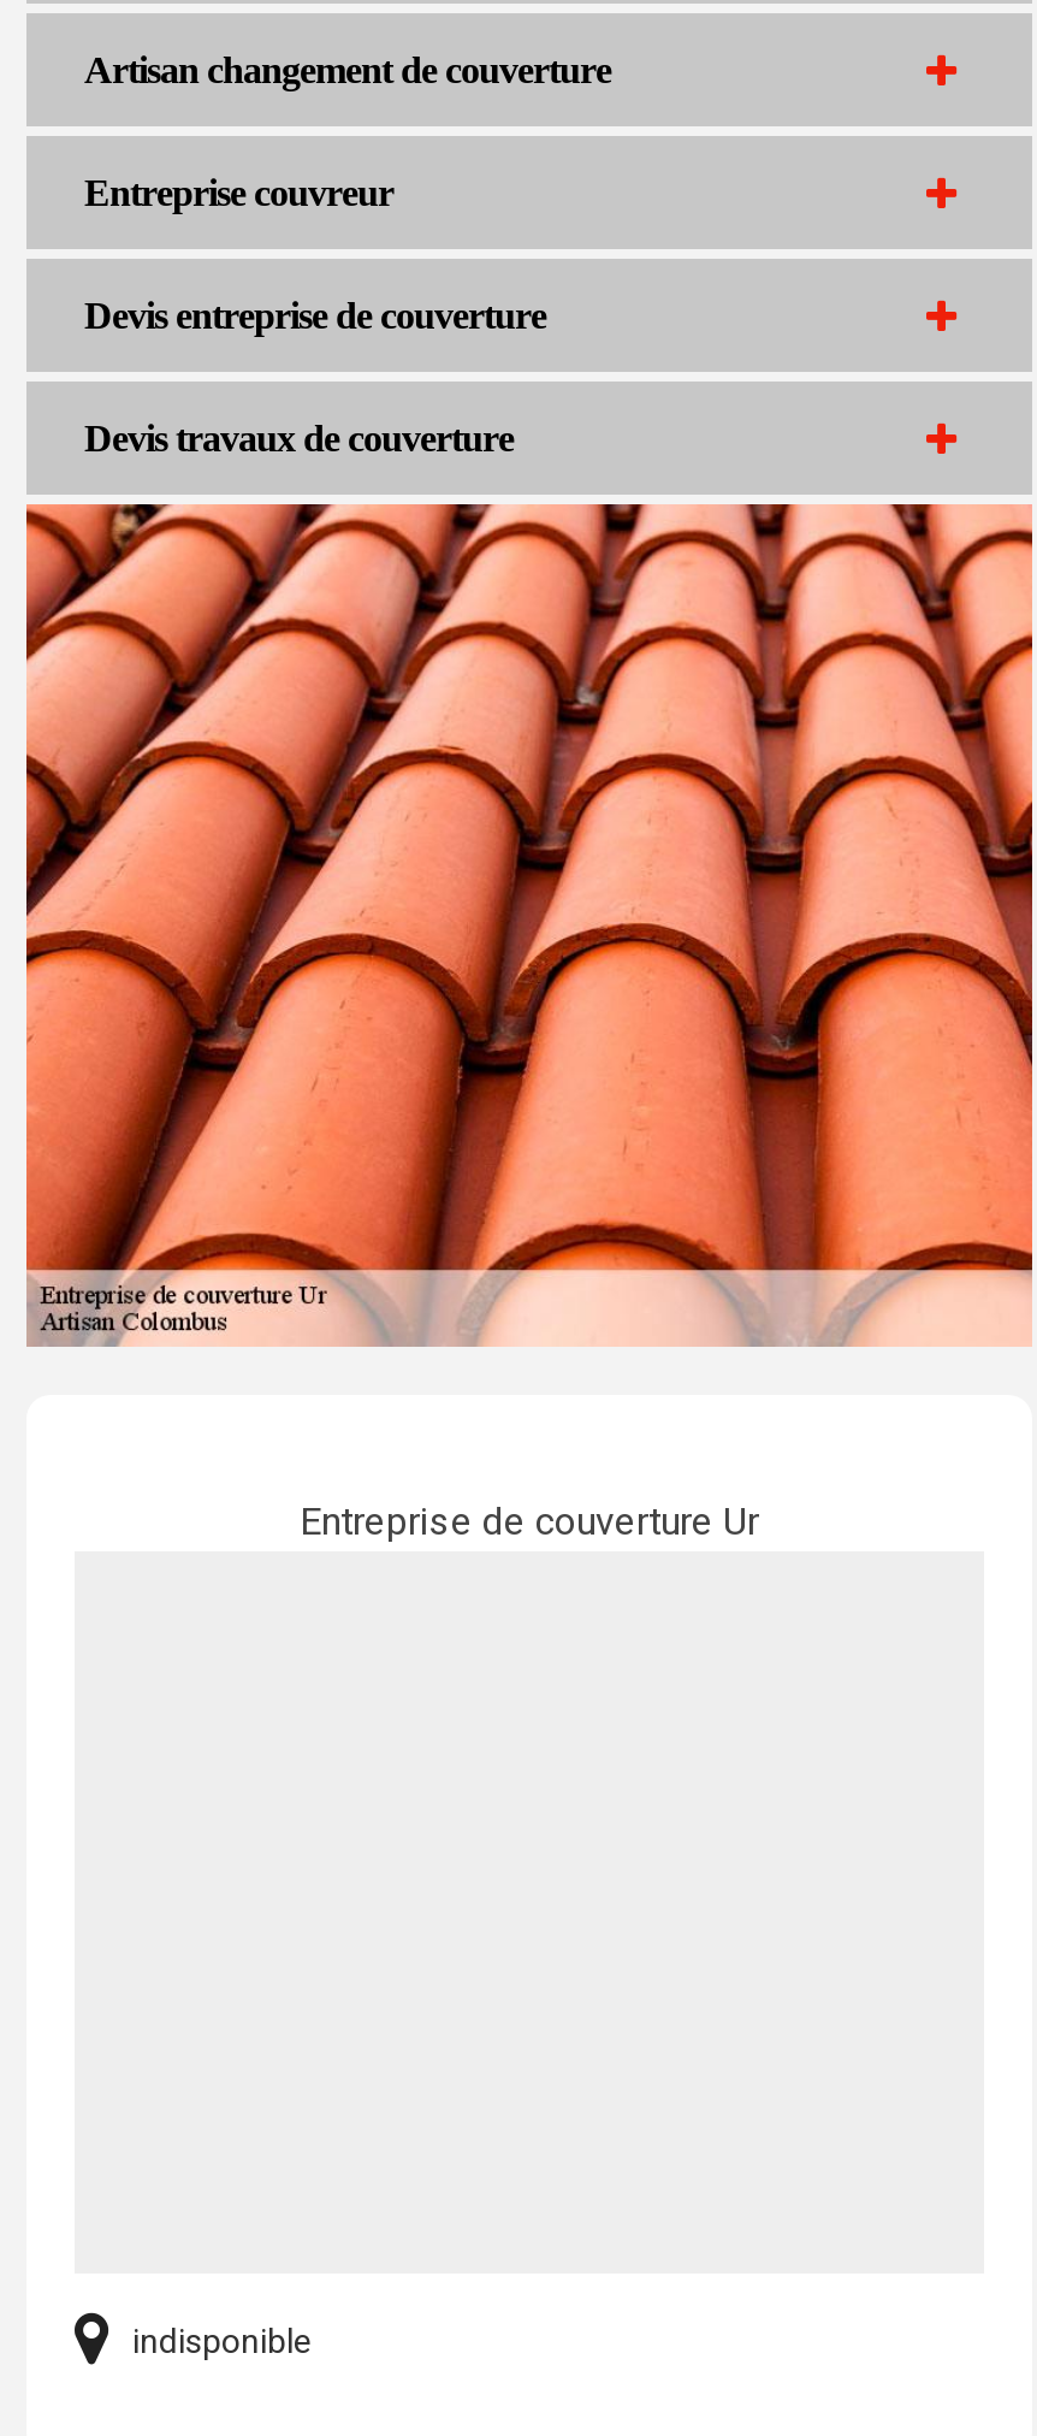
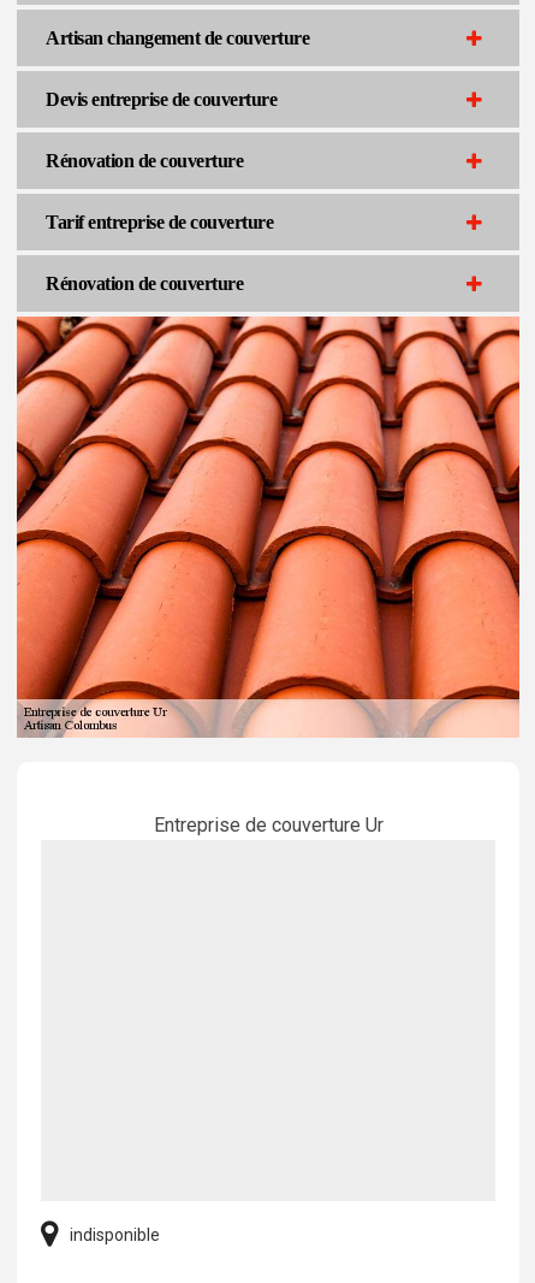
- Entreprise couvreur

moved up: Devis entreprise de couverture

- Devis travaux de couverture
+ Rénovation de couverture
+ Tarif entreprise de couverture
+ Rénovation de couverture
